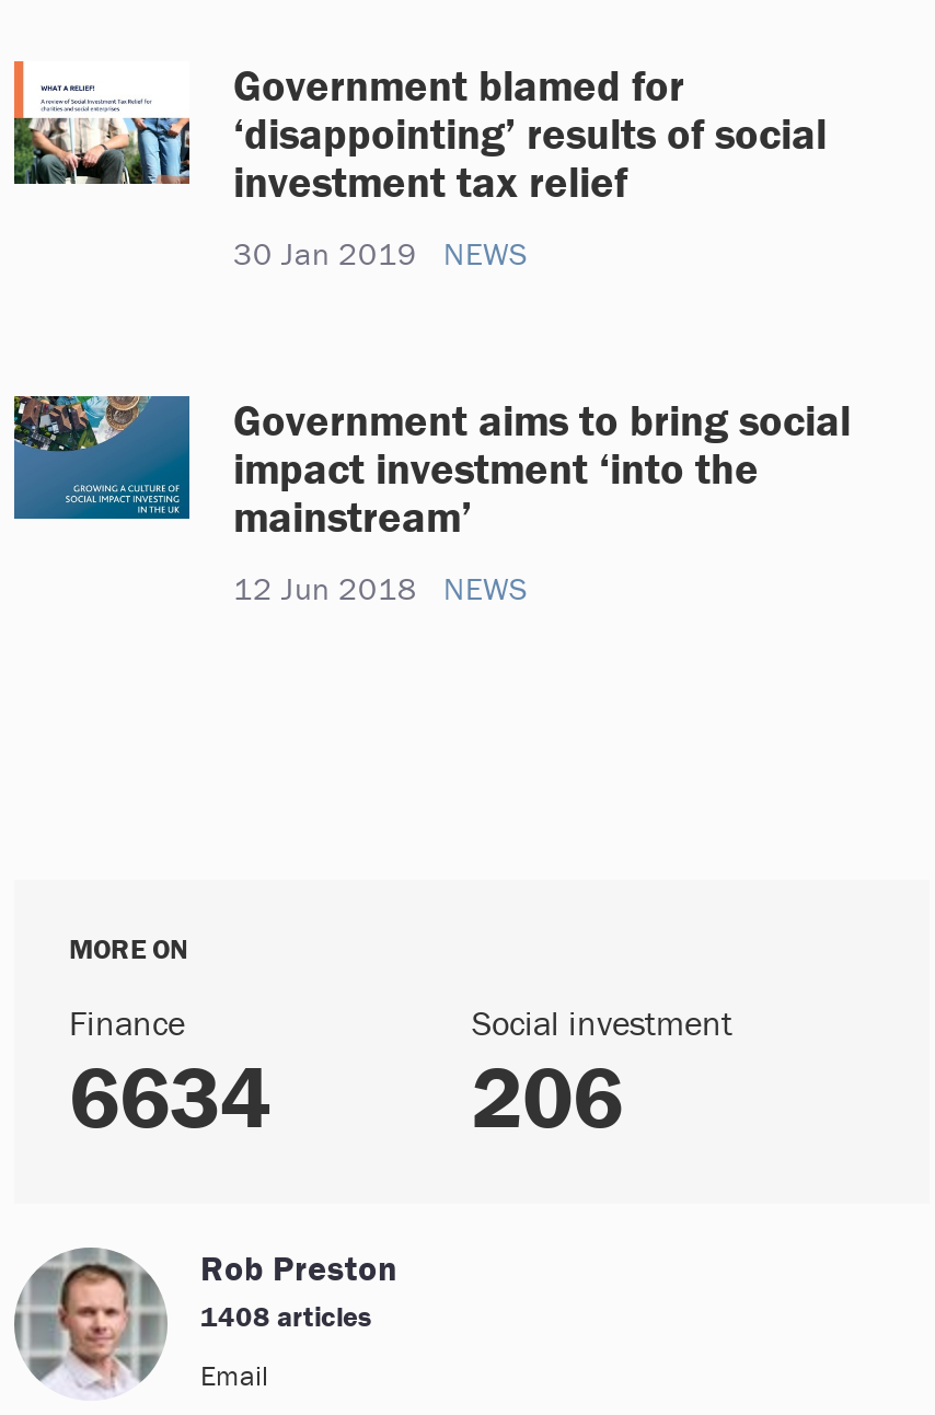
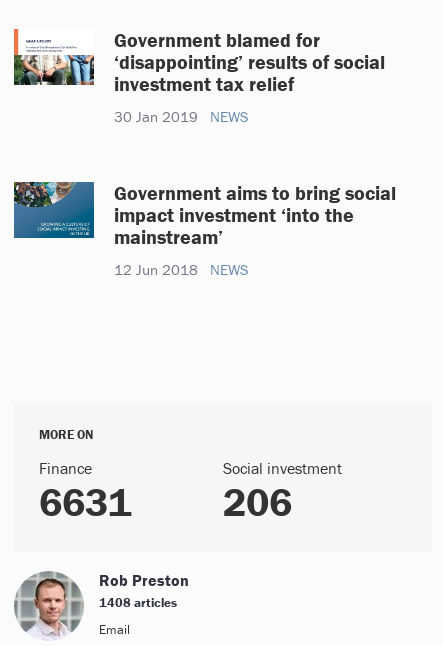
- 6634 206
+ 6631 206
